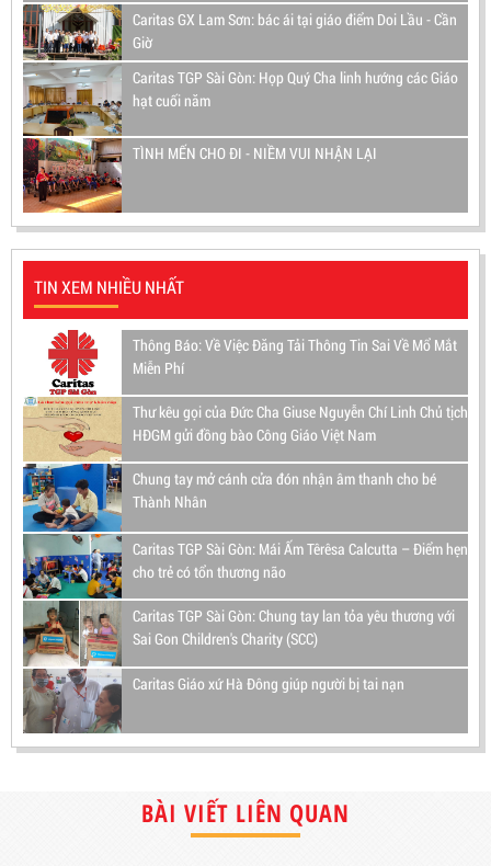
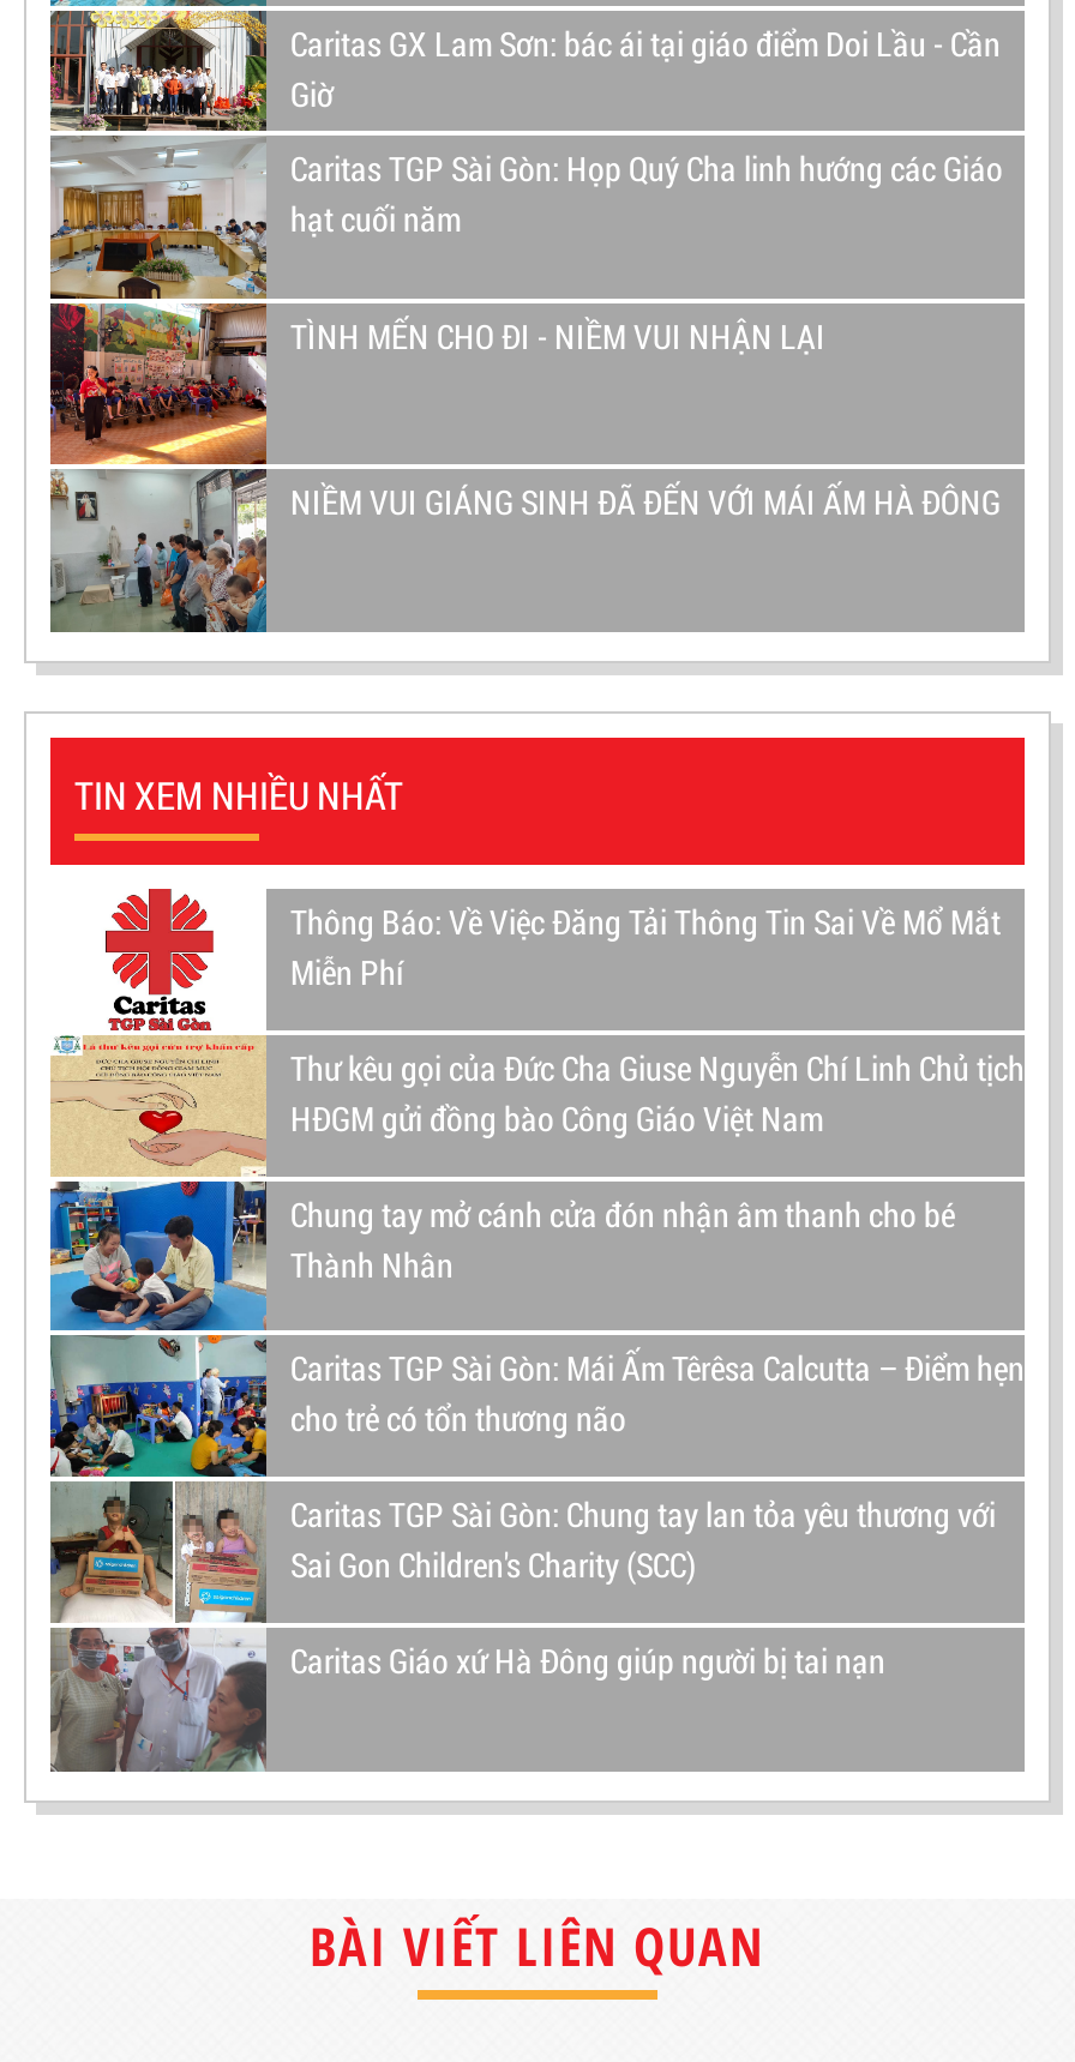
+ [image]
+ NIỀM VUI GIÁNG SINH ĐÃ ĐẾN VỚI MÁI ẤM HÀ ĐÔNG
